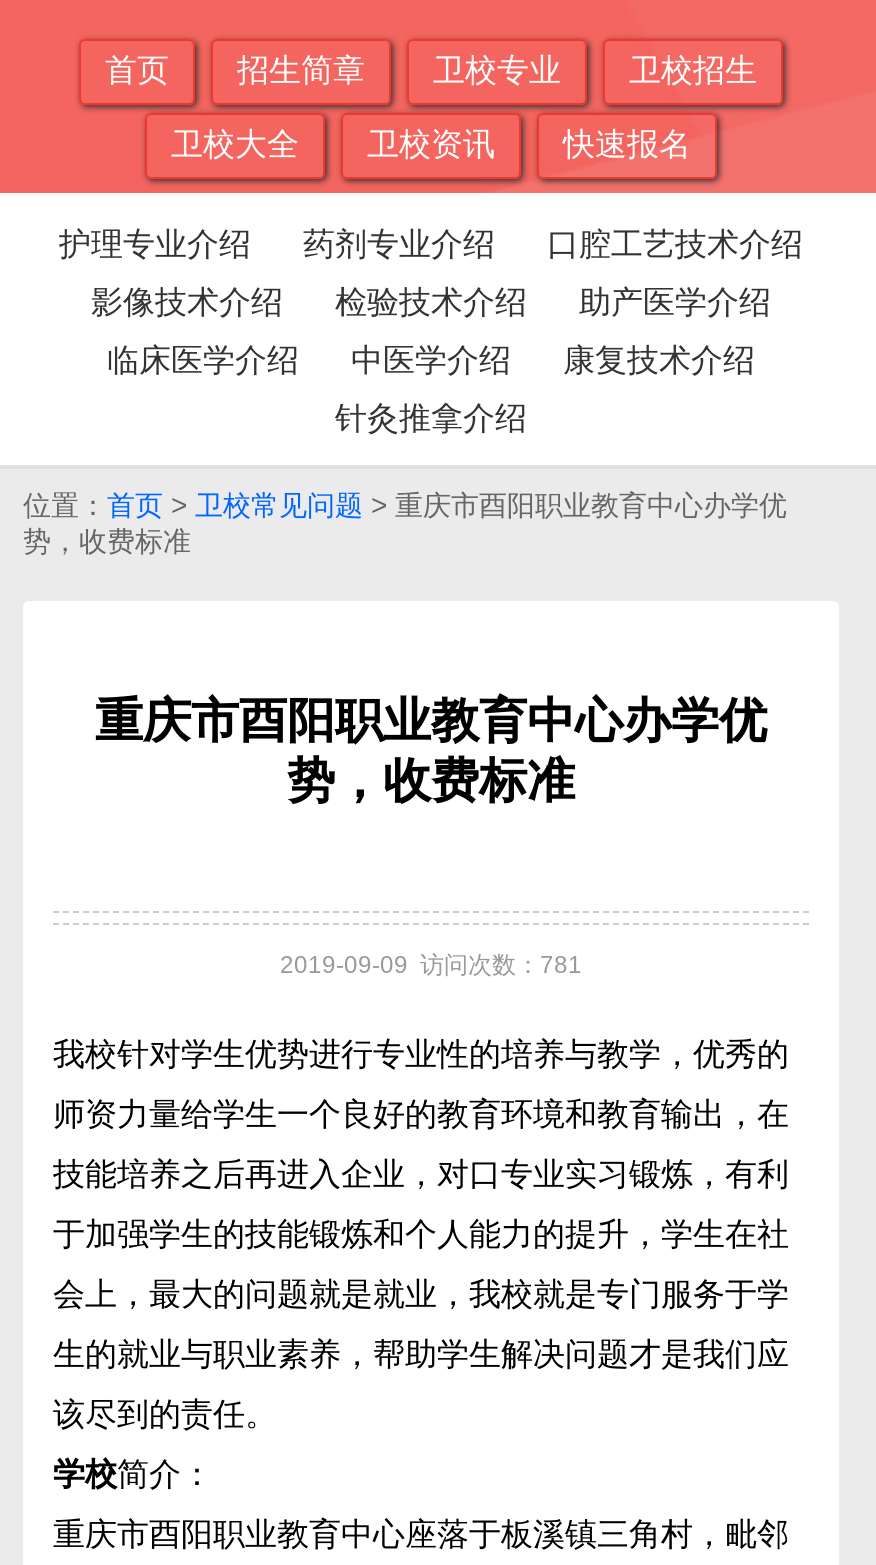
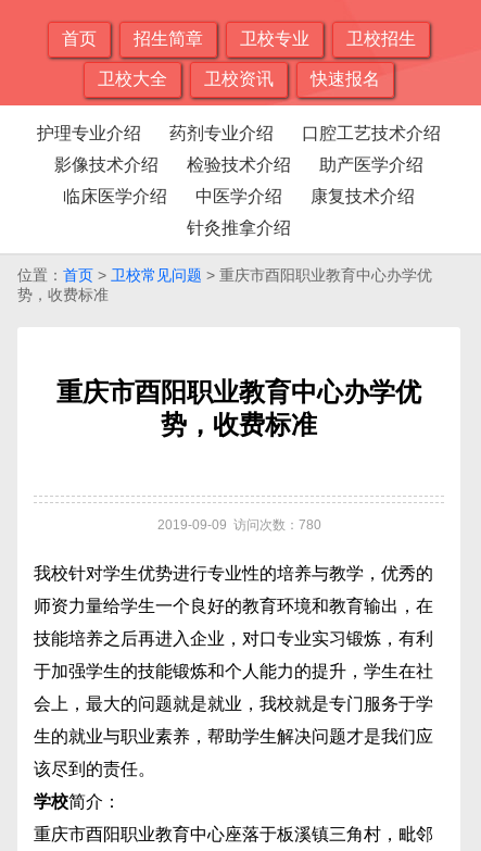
- 2019-09-09 访问次数：781
+ 2019-09-09 访问次数：780
